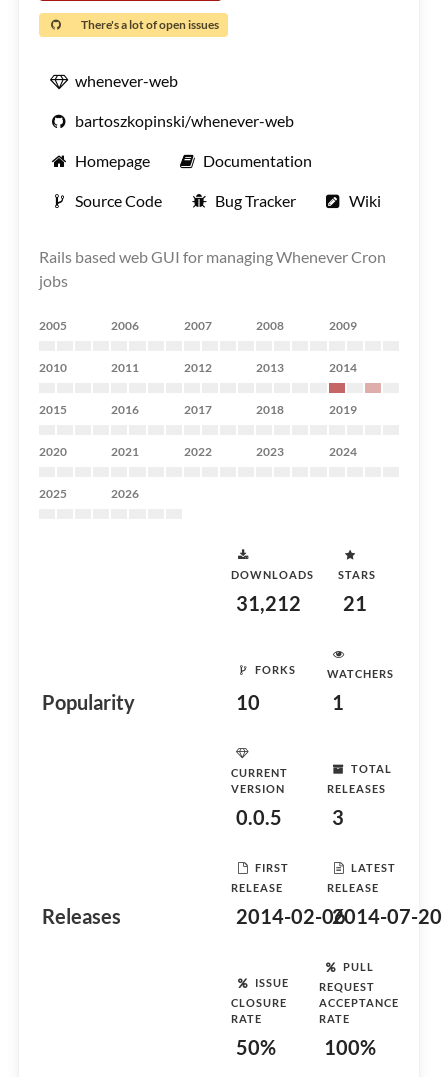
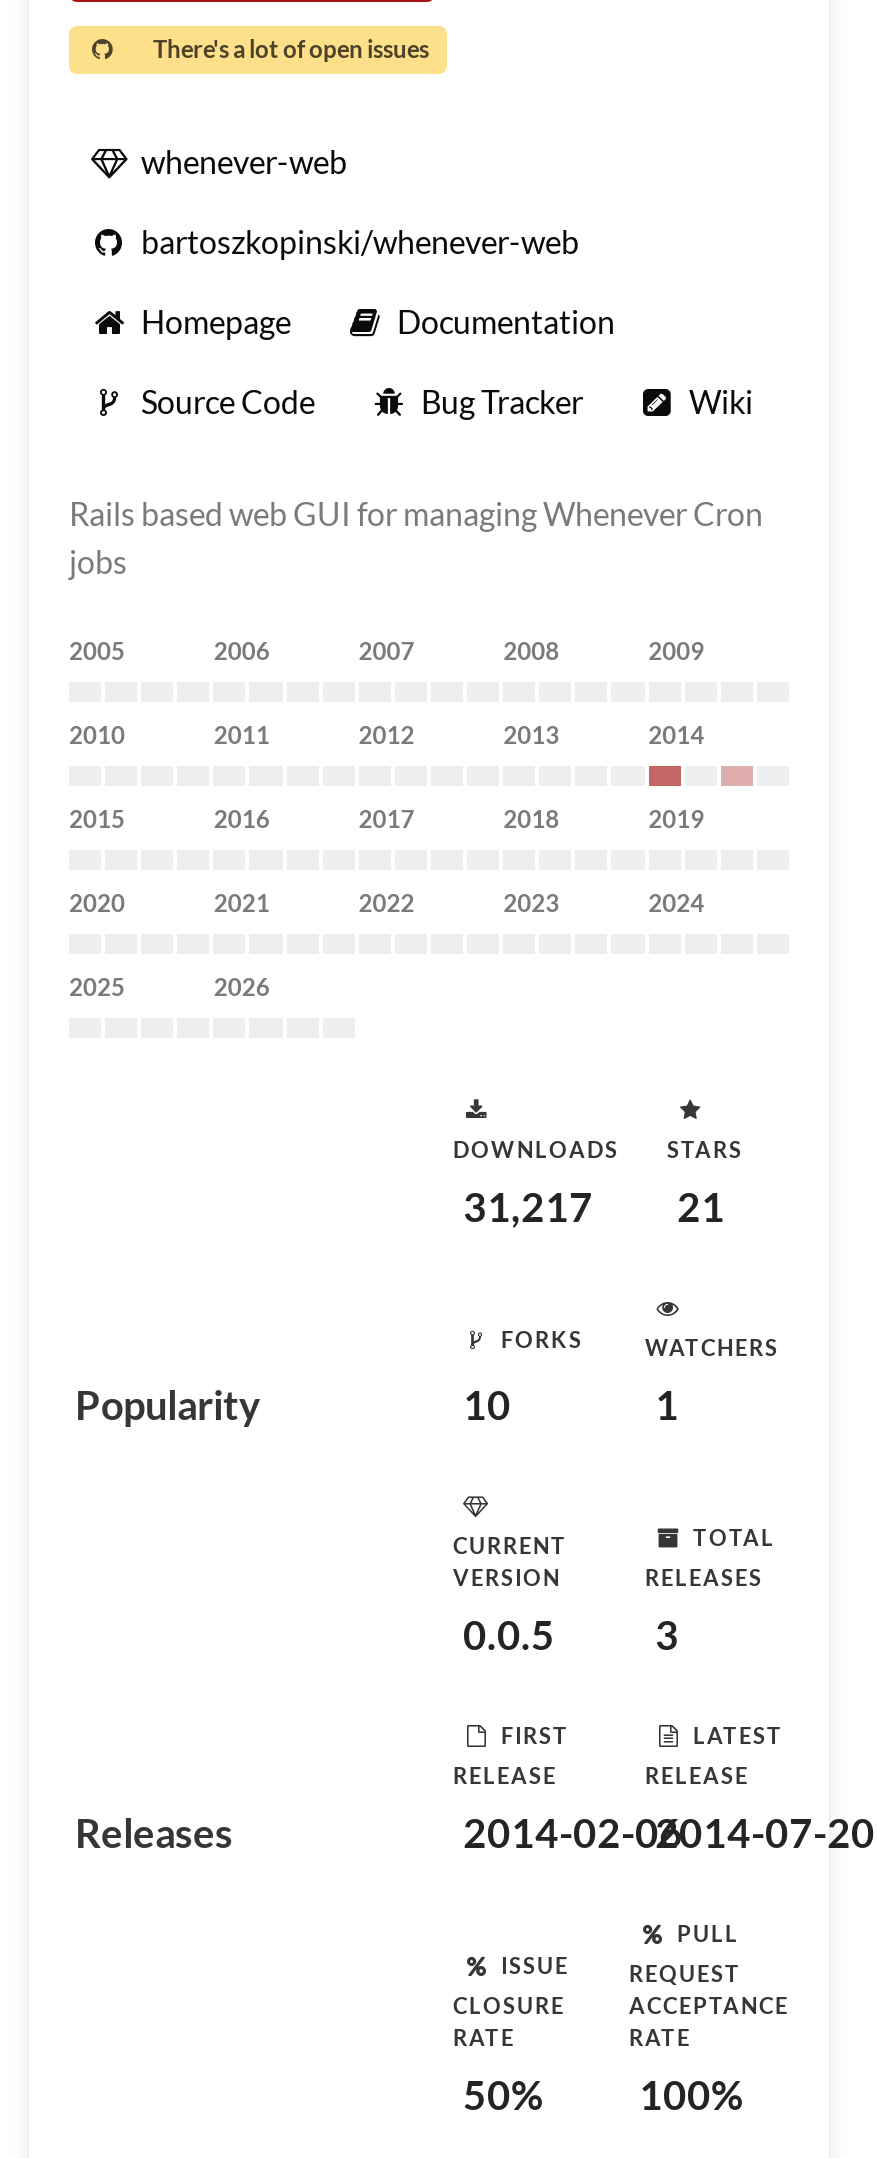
- 31,212 21
+ 31,217 21
